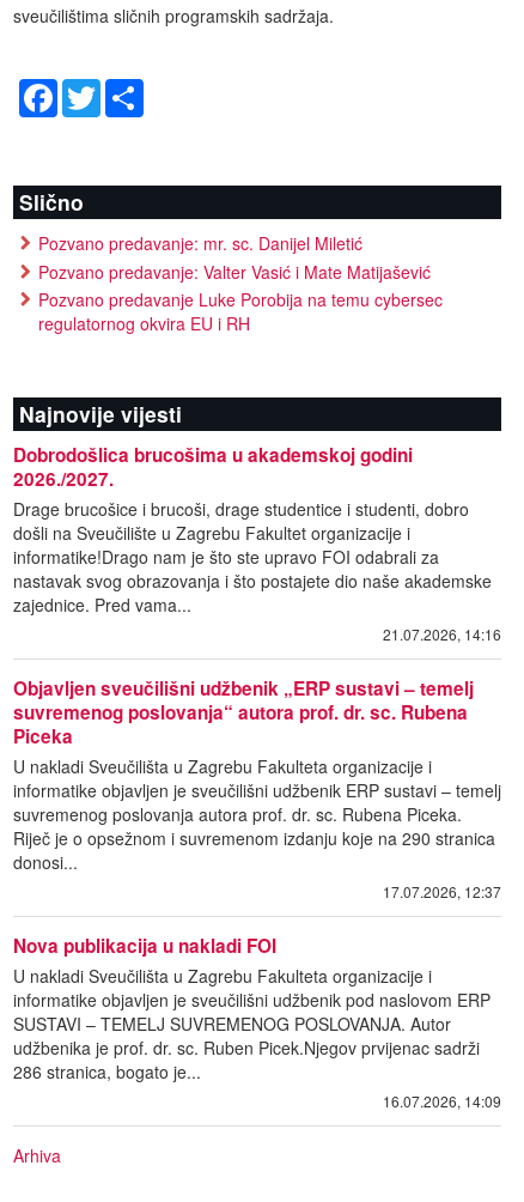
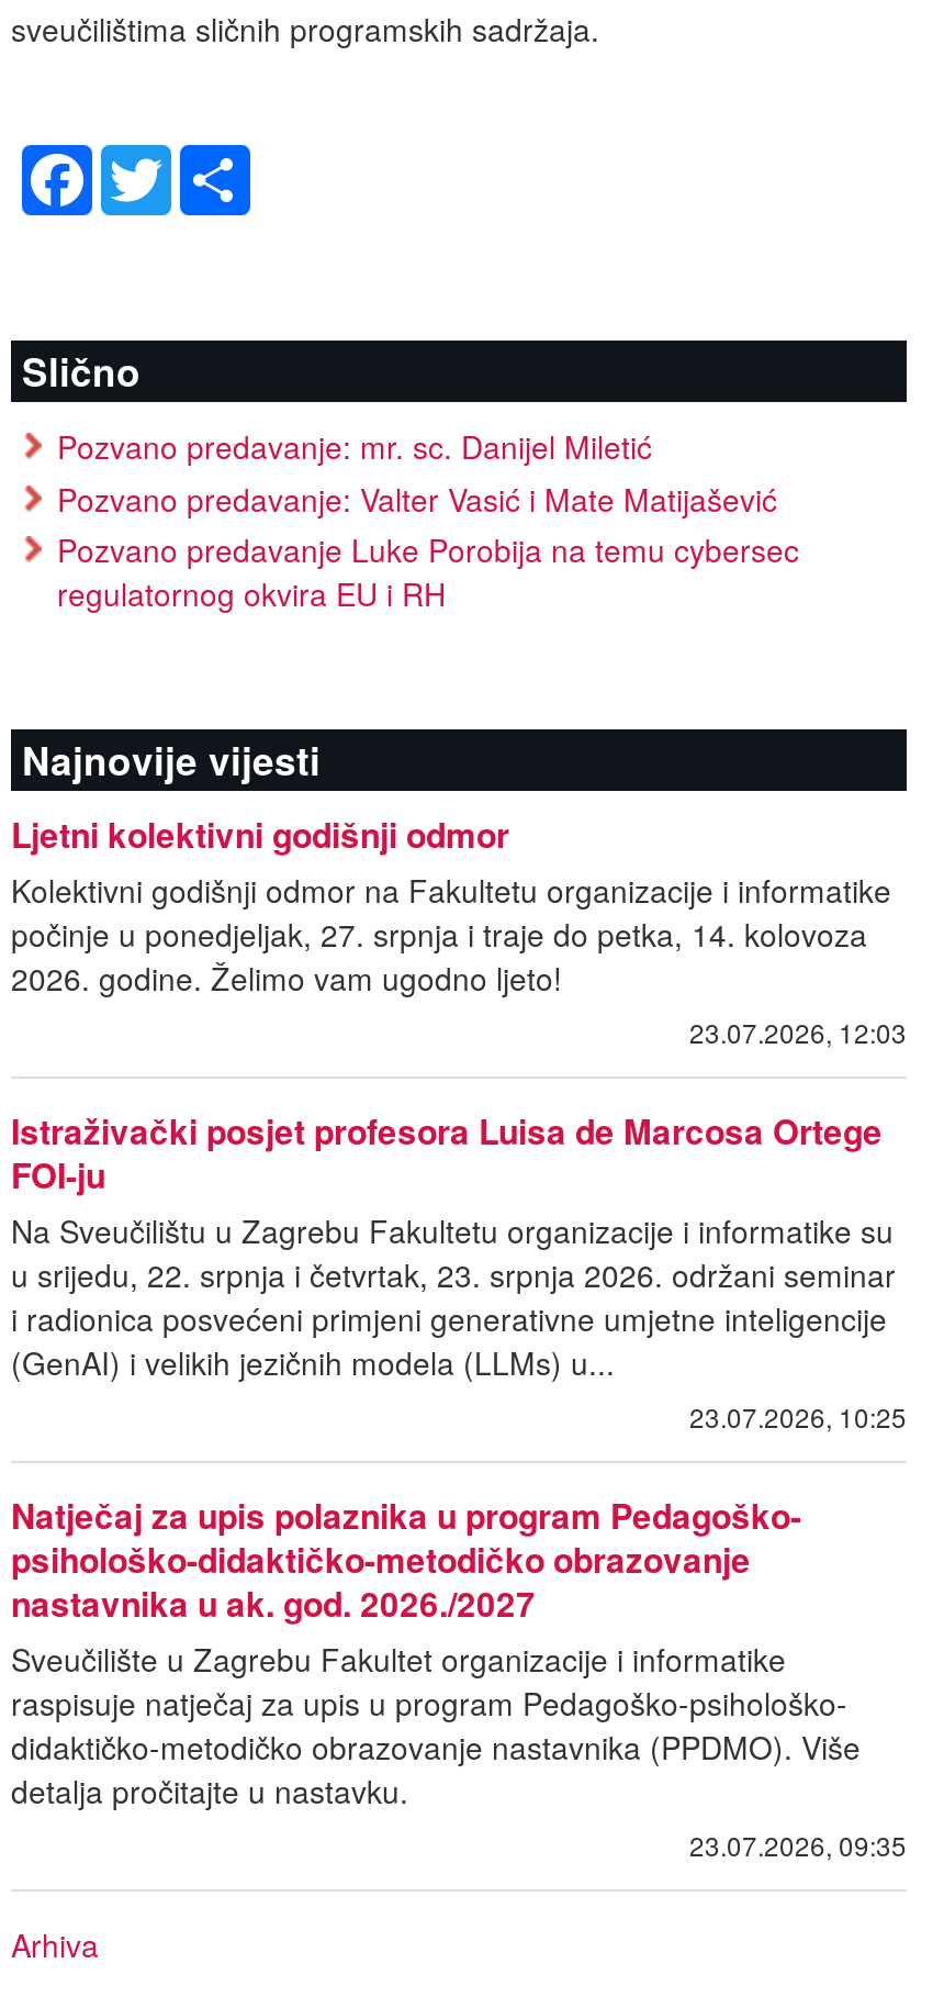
- Dobrodošlica brucošima u akademskoj godini
- 2026./2027.
- Drage brucošice i brucoši, drage studentice i studenti, dobro
- došli na Sveučilište u Zagrebu Fakultet organizacije i
- informatike!Drago nam je što ste upravo FOI odabrali za
- nastavak svog obrazovanja i što postajete dio naše akademske
- zajednice. Pred vama...
- 21.07.2026, 14:16
+ Ljetni kolektivni godišnji odmor
+ Kolektivni godišnji odmor na Fakultetu organizacije i informatike
+ počinje u ponedjeljak, 27. srpnja i traje do petka, 14. kolovoza
+ 2026. godine. Želimo vam ugodno ljeto!
+ 23.07.2026, 12:03

- Objavljen sveučilišni udžbenik „ERP sustavi – temelj
- suvremenog poslovanja“ autora prof. dr. sc. Rubena
- Piceka
- U nakladi Sveučilišta u Zagrebu Fakulteta organizacije i
- informatike objavljen je sveučilišni udžbenik ERP sustavi – temelj
- suvremenog poslovanja autora prof. dr. sc. Rubena Piceka.
- Riječ je o opsežnom i suvremenom izdanju koje na 290 stranica
- donosi...
- 17.07.2026, 12:37
+ Istraživački posjet profesora Luisa de Marcosa Ortege
+ FOI-ju
+ Na Sveučilištu u Zagrebu Fakultetu organizacije i informatike su
+ u srijedu, 22. srpnja i četvrtak, 23. srpnja 2026. održani seminar
+ i radionica posvećeni primjeni generativne umjetne inteligencije
+ (GenAI) i velikih jezičnih modela (LLMs) u...
+ 23.07.2026, 10:25

- Nova publikacija u nakladi FOI
- U nakladi Sveučilišta u Zagrebu Fakulteta organizacije i
- informatike objavljen je sveučilišni udžbenik pod naslovom ERP
- SUSTAVI – TEMELJ SUVREMENOG POSLOVANJA. Autor
- udžbenika je prof. dr. sc. Ruben Picek.Njegov prvijenac sadrži
- 286 stranica, bogato je...
- 16.07.2026, 14:09
+ Natječaj za upis polaznika u program Pedagoško-
+ psihološko-didaktičko-metodičko obrazovanje
+ nastavnika u ak. god. 2026./2027
+ Sveučilište u Zagrebu Fakultet organizacije i informatike
+ raspisuje natječaj za upis u program Pedagoško-psihološko-
+ didaktičko-metodičko obrazovanje nastavnika (PPDMO). Više
+ detalja pročitajte u nastavku.
+ 23.07.2026, 09:35
